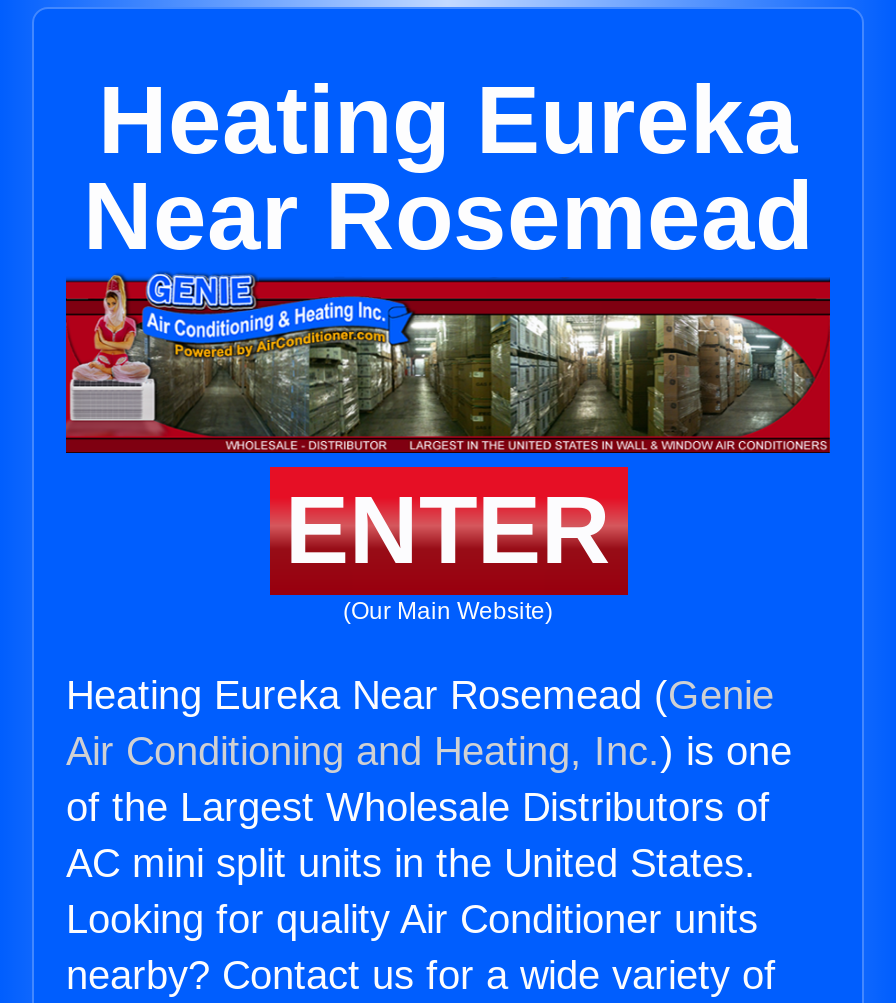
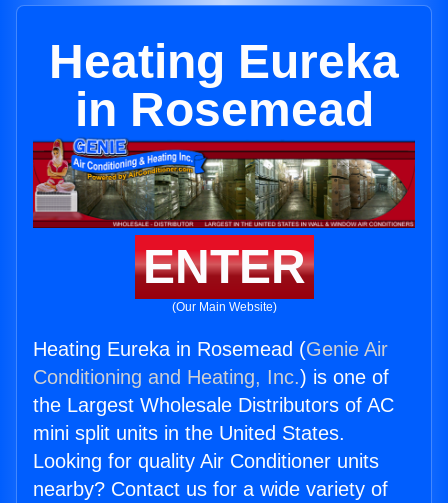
- Near Rosemead
+ in Rosemead

- Heating Eureka Near Rosemead (Genie
- Air Conditioning and Heating, Inc.) is one
- of the Largest Wholesale Distributors of
- AC mini split units in the United States.
+ Heating Eureka in Rosemead (Genie Air
+ Conditioning and Heating, Inc.) is one of
+ the Largest Wholesale Distributors of AC
+ mini split units in the United States.
